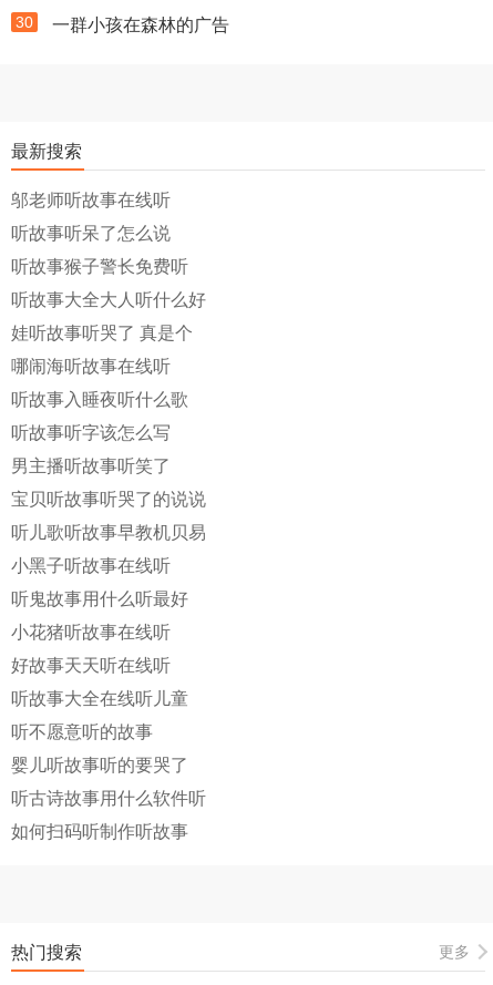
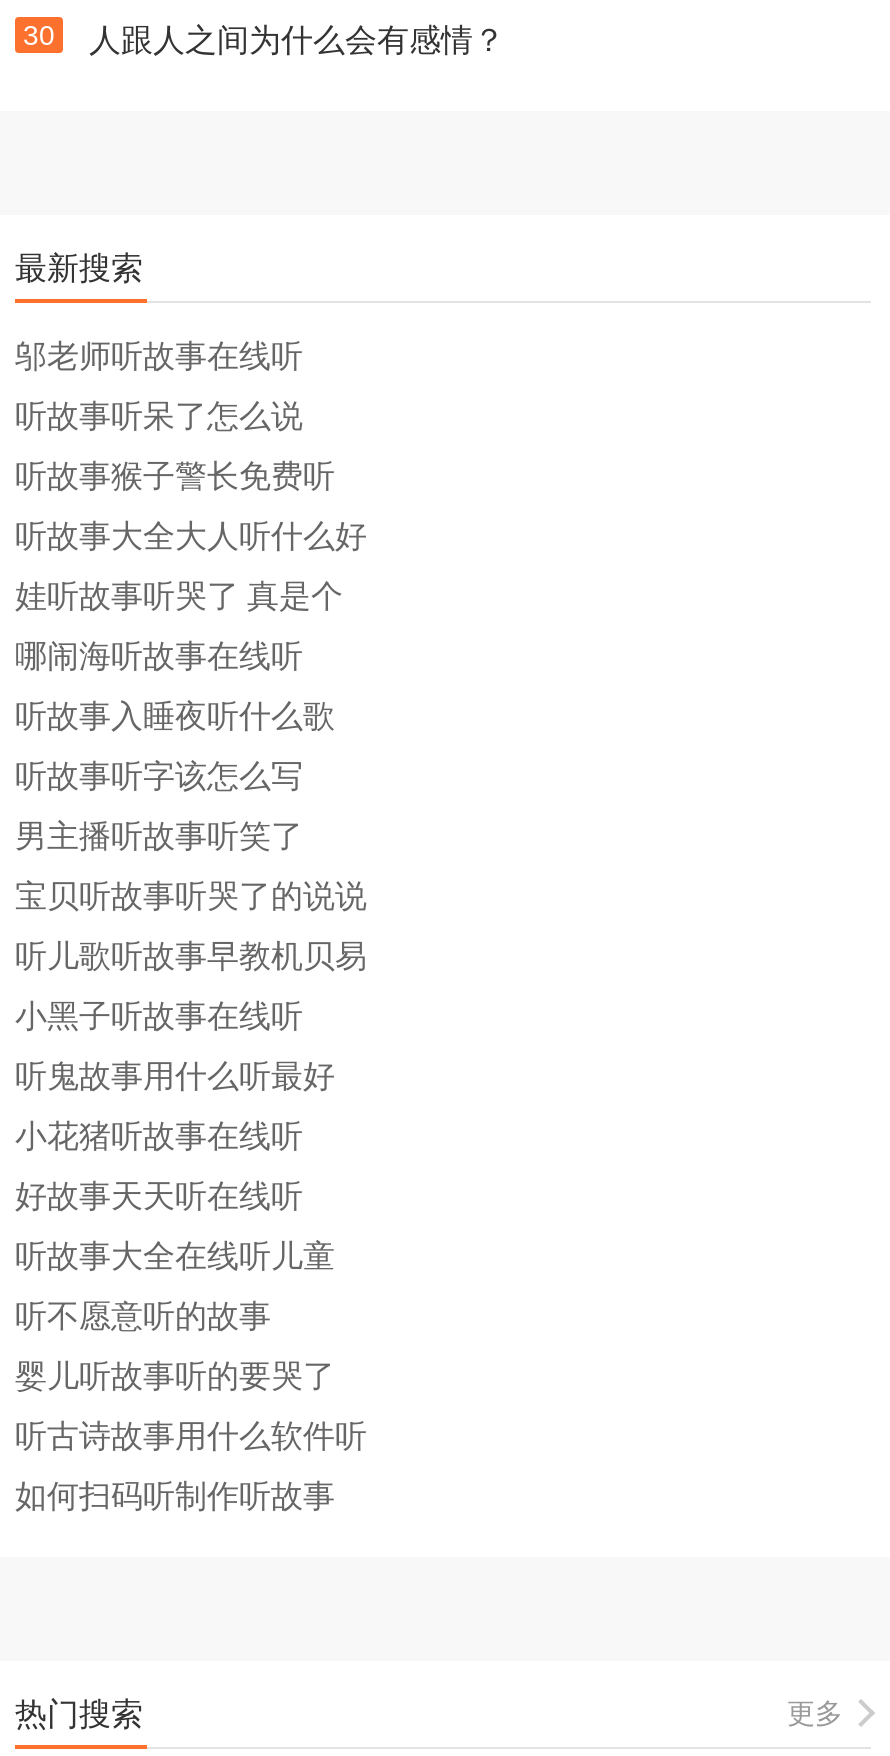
- 一群小孩在森林的广告
+ 人跟人之间为什么会有感情？
